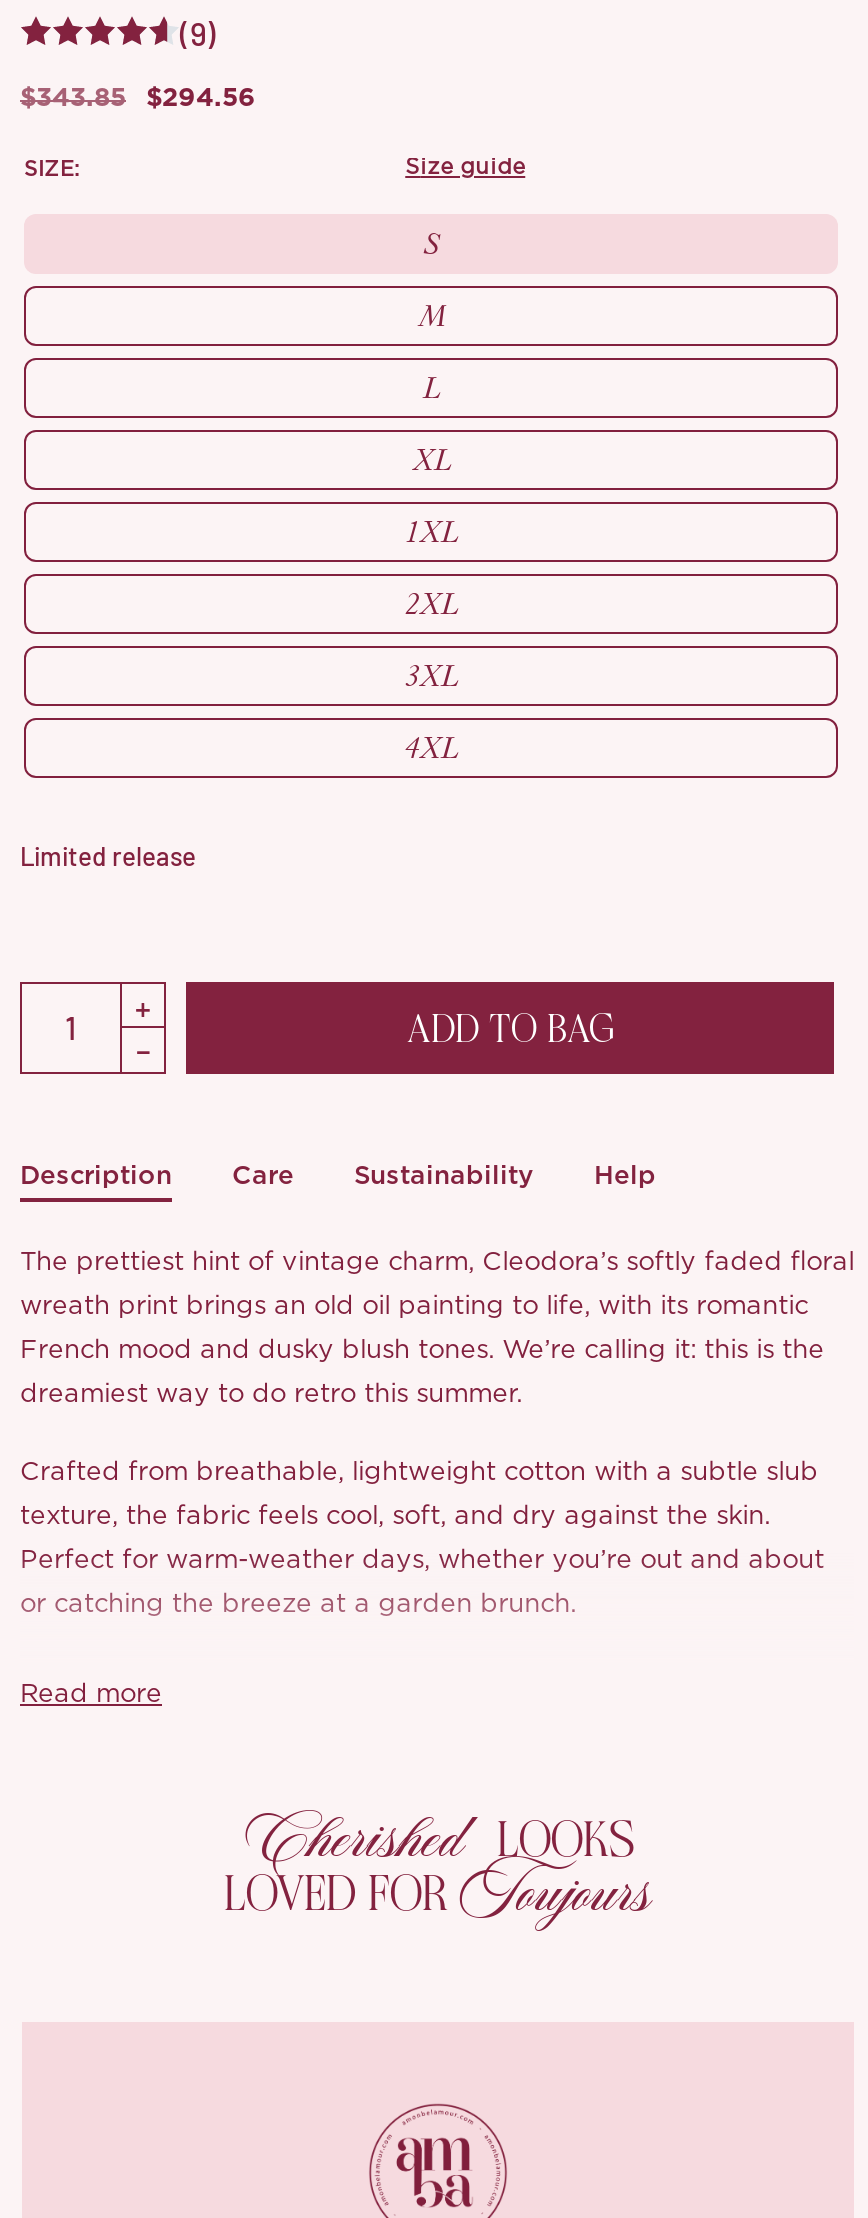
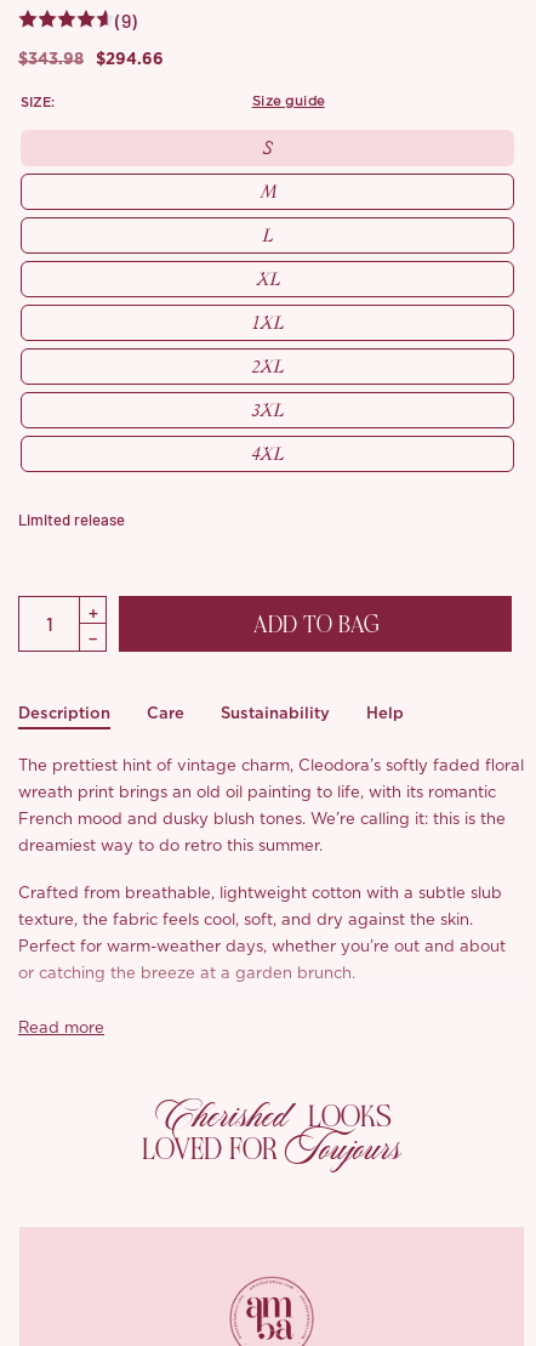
- $343.85
+ $343.98

- $294.56
+ $294.66
